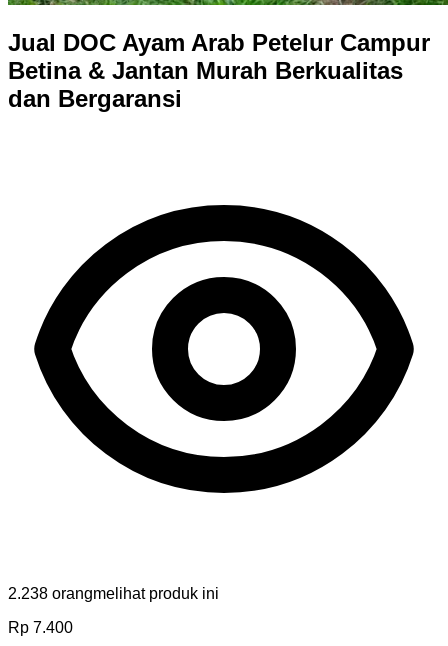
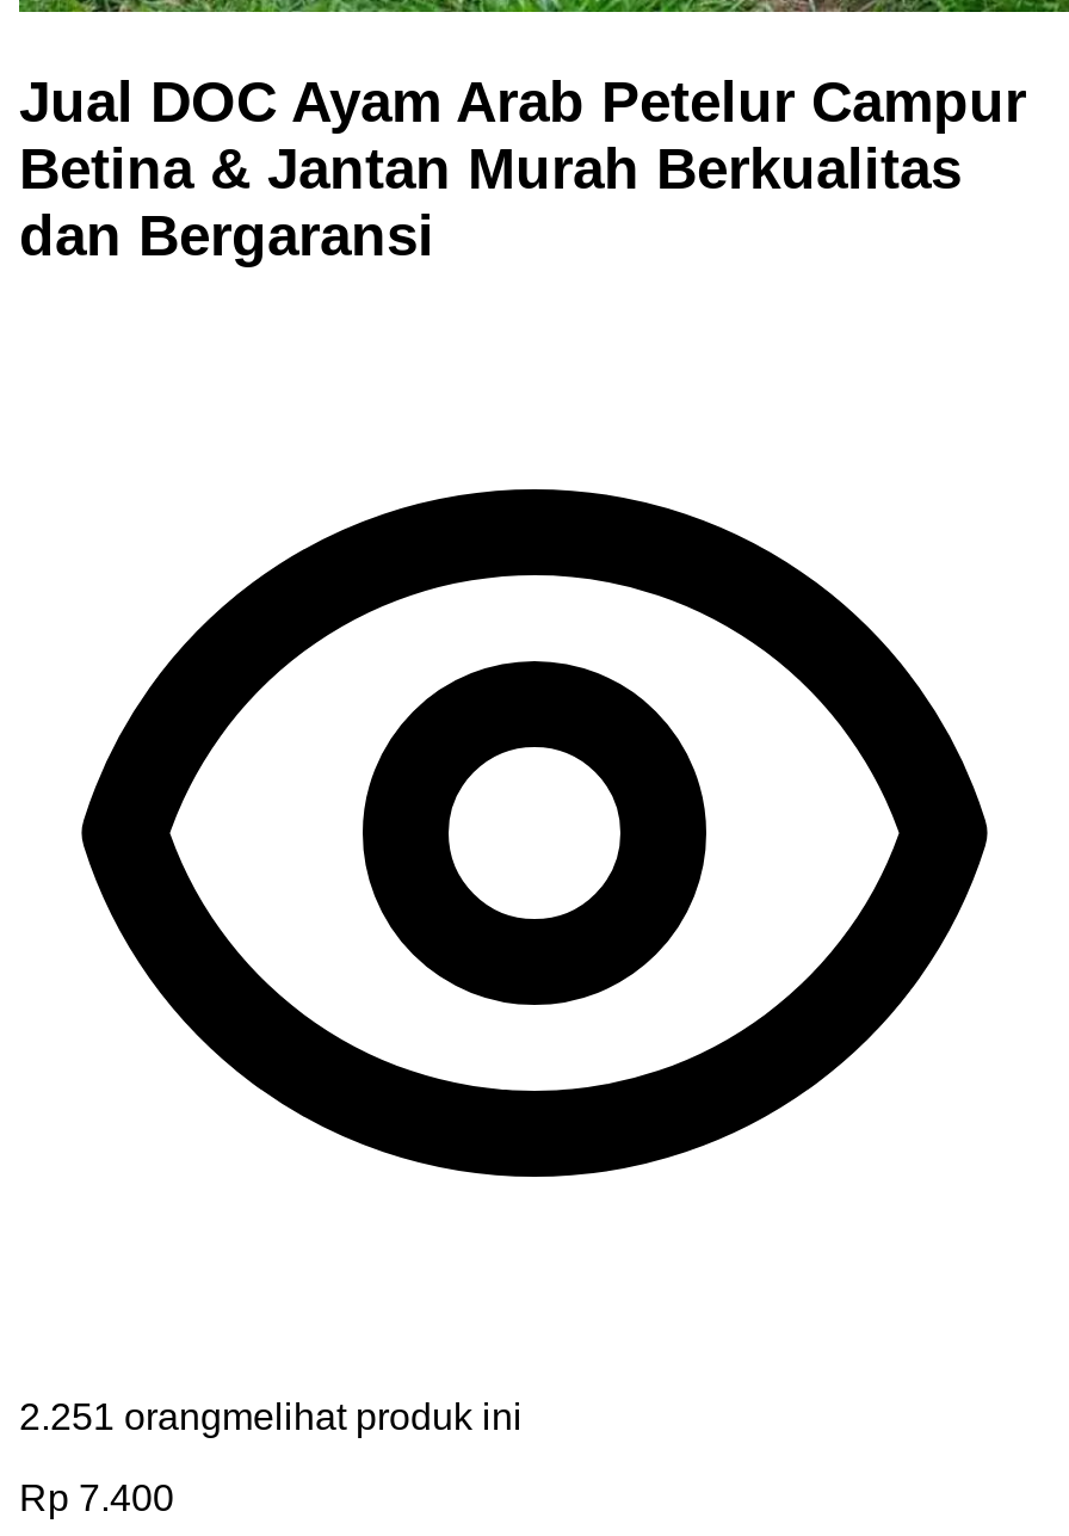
- 2.238 orangmelihat produk ini
+ 2.251 orangmelihat produk ini
